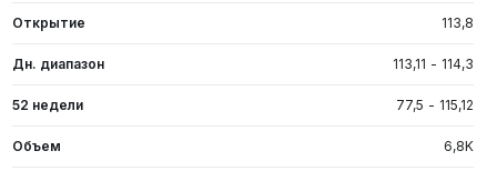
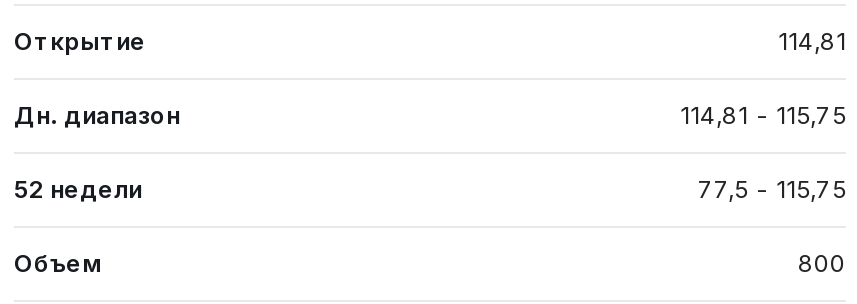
- 113,8
+ 114,81

- 113,11 - 114,3
+ 114,81 - 115,75

- 77,5 - 115,12
+ 77,5 - 115,75

- 6,8K
+ 800
